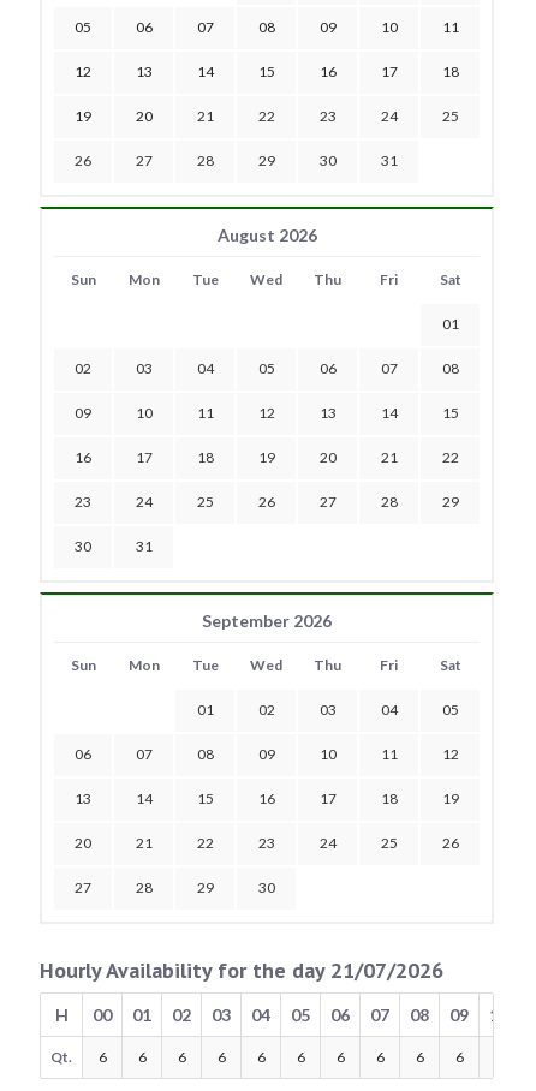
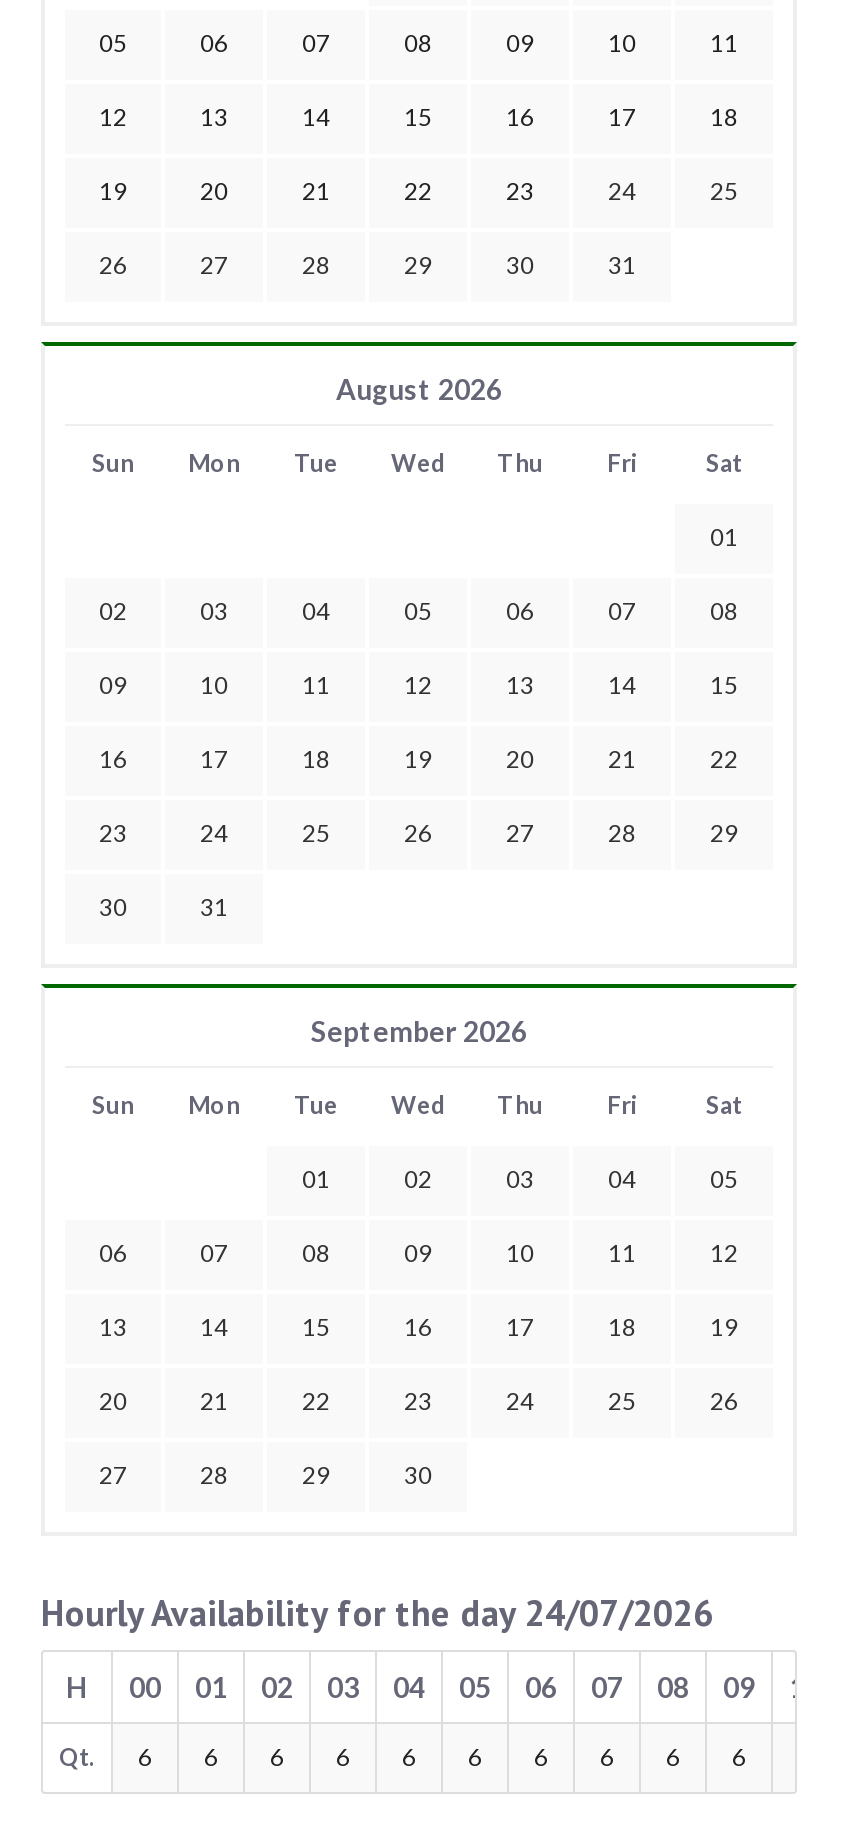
- Hourly Availability for the day 21/07/2026
+ Hourly Availability for the day 24/07/2026
